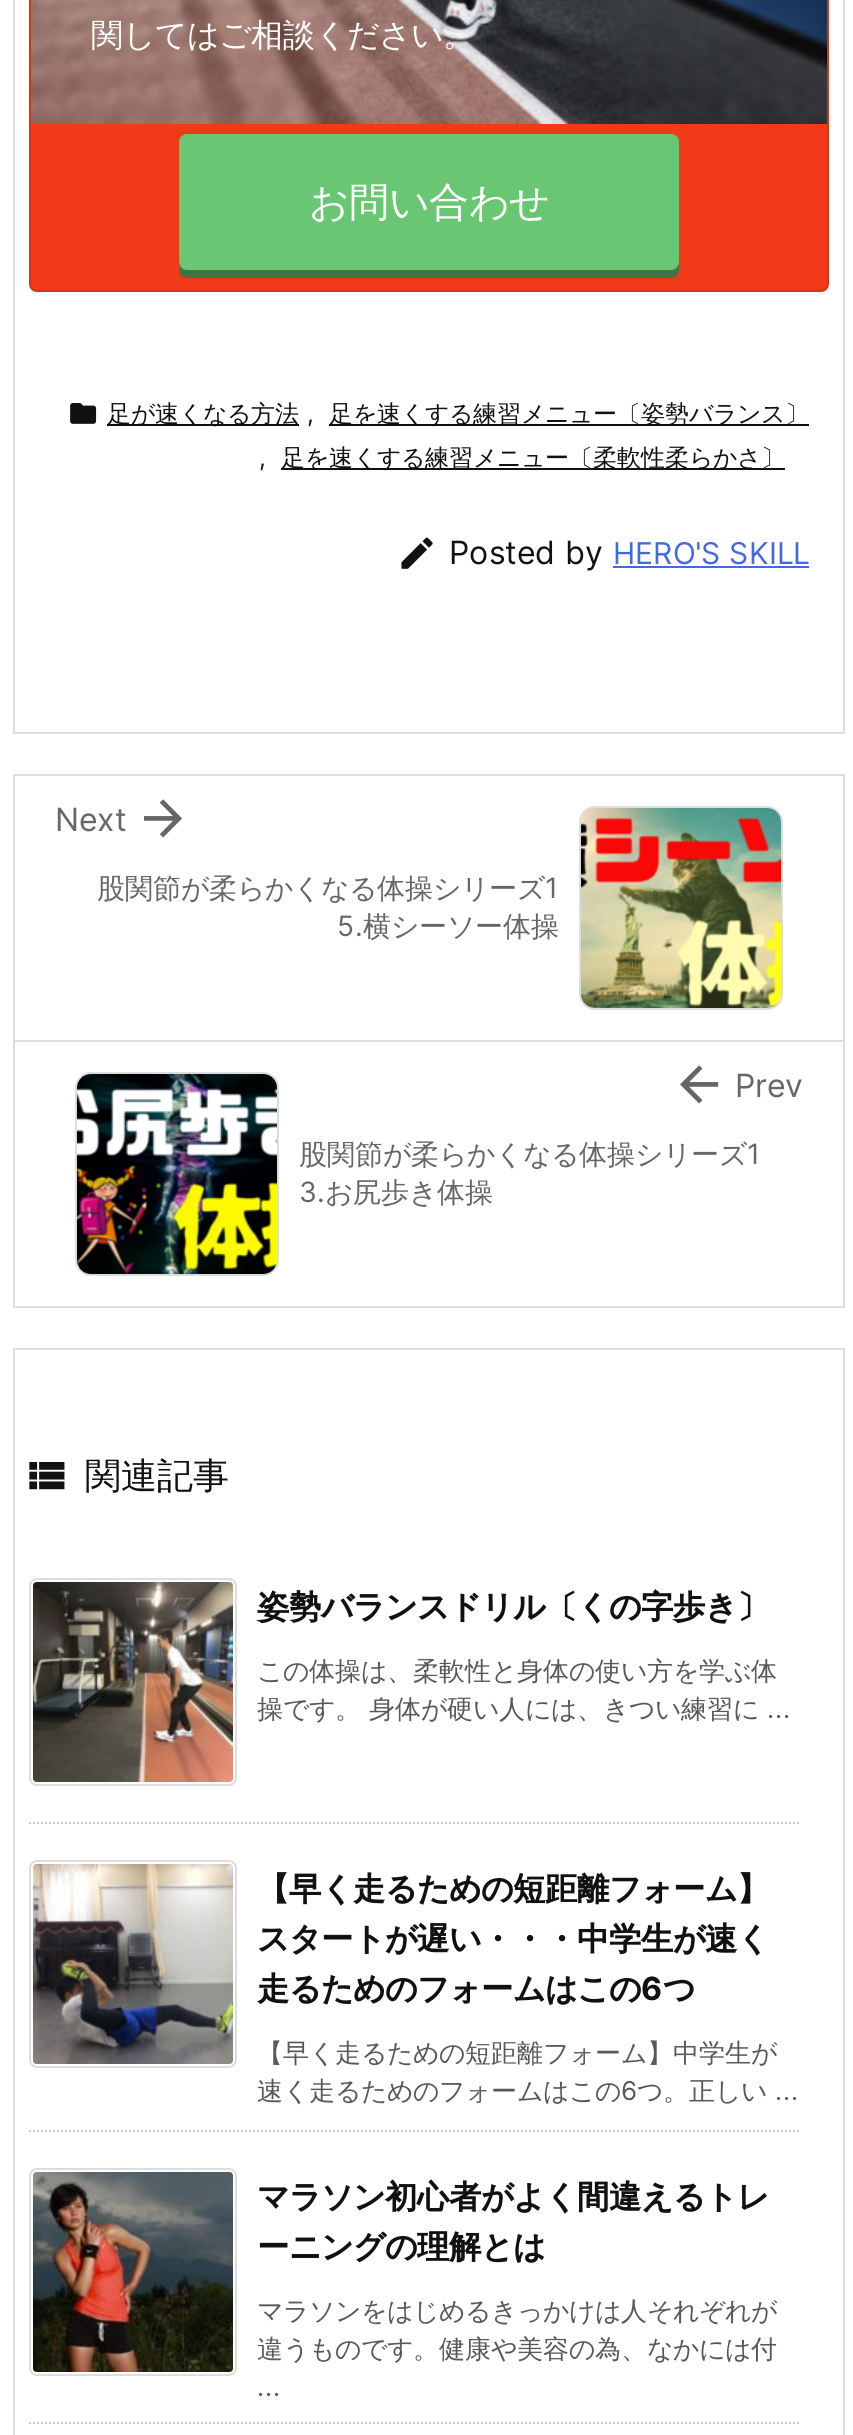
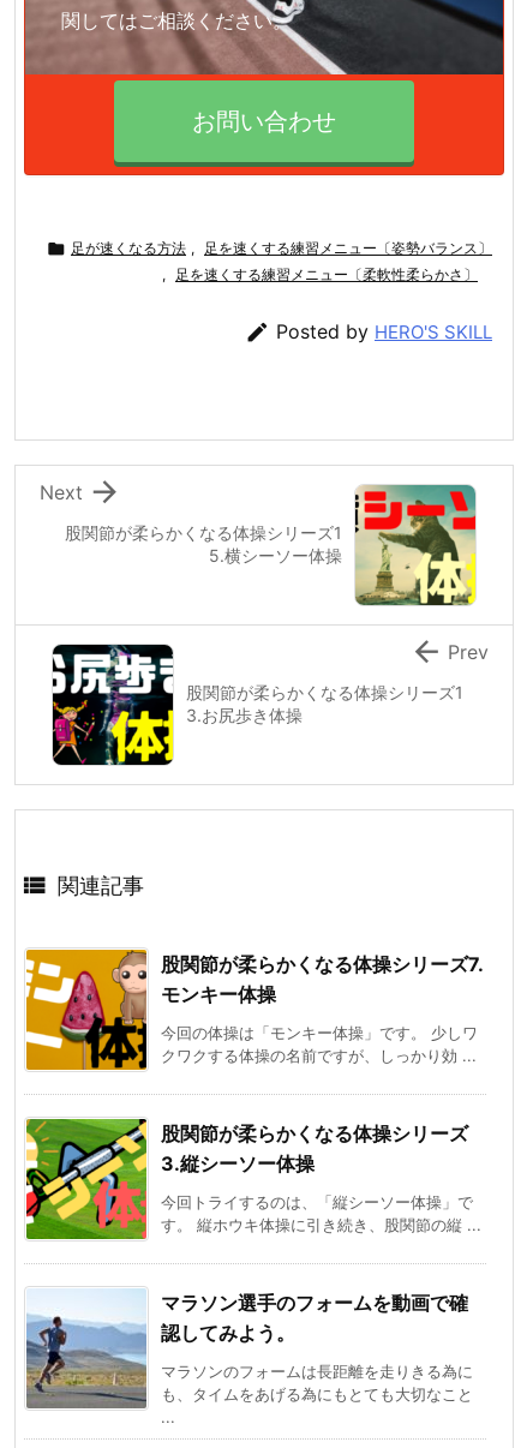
- [image]
- 姿勢バランスドリル〔くの字歩き〕
+ [image]
+ 股関節が柔らかくなる体操シリーズ7.
+ モンキー体操

- この体操は、柔軟性と身体の使い方を学ぶ体
- 操です。 身体が硬い人には、きつい練習に ...
+ 今回の体操は「モンキー体操」です。 少しワ
+ クワクする体操の名前ですが、しっかり効 ...

- [image]
- 【早く走るための短距離フォーム】
- スタートが遅い・・・中学生が速く
- 走るためのフォームはこの6つ
+ [image]
+ 股関節が柔らかくなる体操シリーズ
+ 3.縦シーソー体操

- 【早く走るための短距離フォーム】中学生が
- 速く走るためのフォームはこの6つ。正しい ...
+ 今回トライするのは、「縦シーソー体操」で
+ す。 縦ホウキ体操に引き続き、股関節の縦 ...

- [image]
- マラソン初心者がよく間違えるトレ
- ーニングの理解とは
+ [image]
+ マラソン選手のフォームを動画で確
+ 認してみよう。

- マラソンをはじめるきっかけは人それぞれが
- 違うものです。健康や美容の為、なかには付
+ マラソンのフォームは長距離を走りきる為に
+ も、タイムをあげる為にもとても大切なこと
